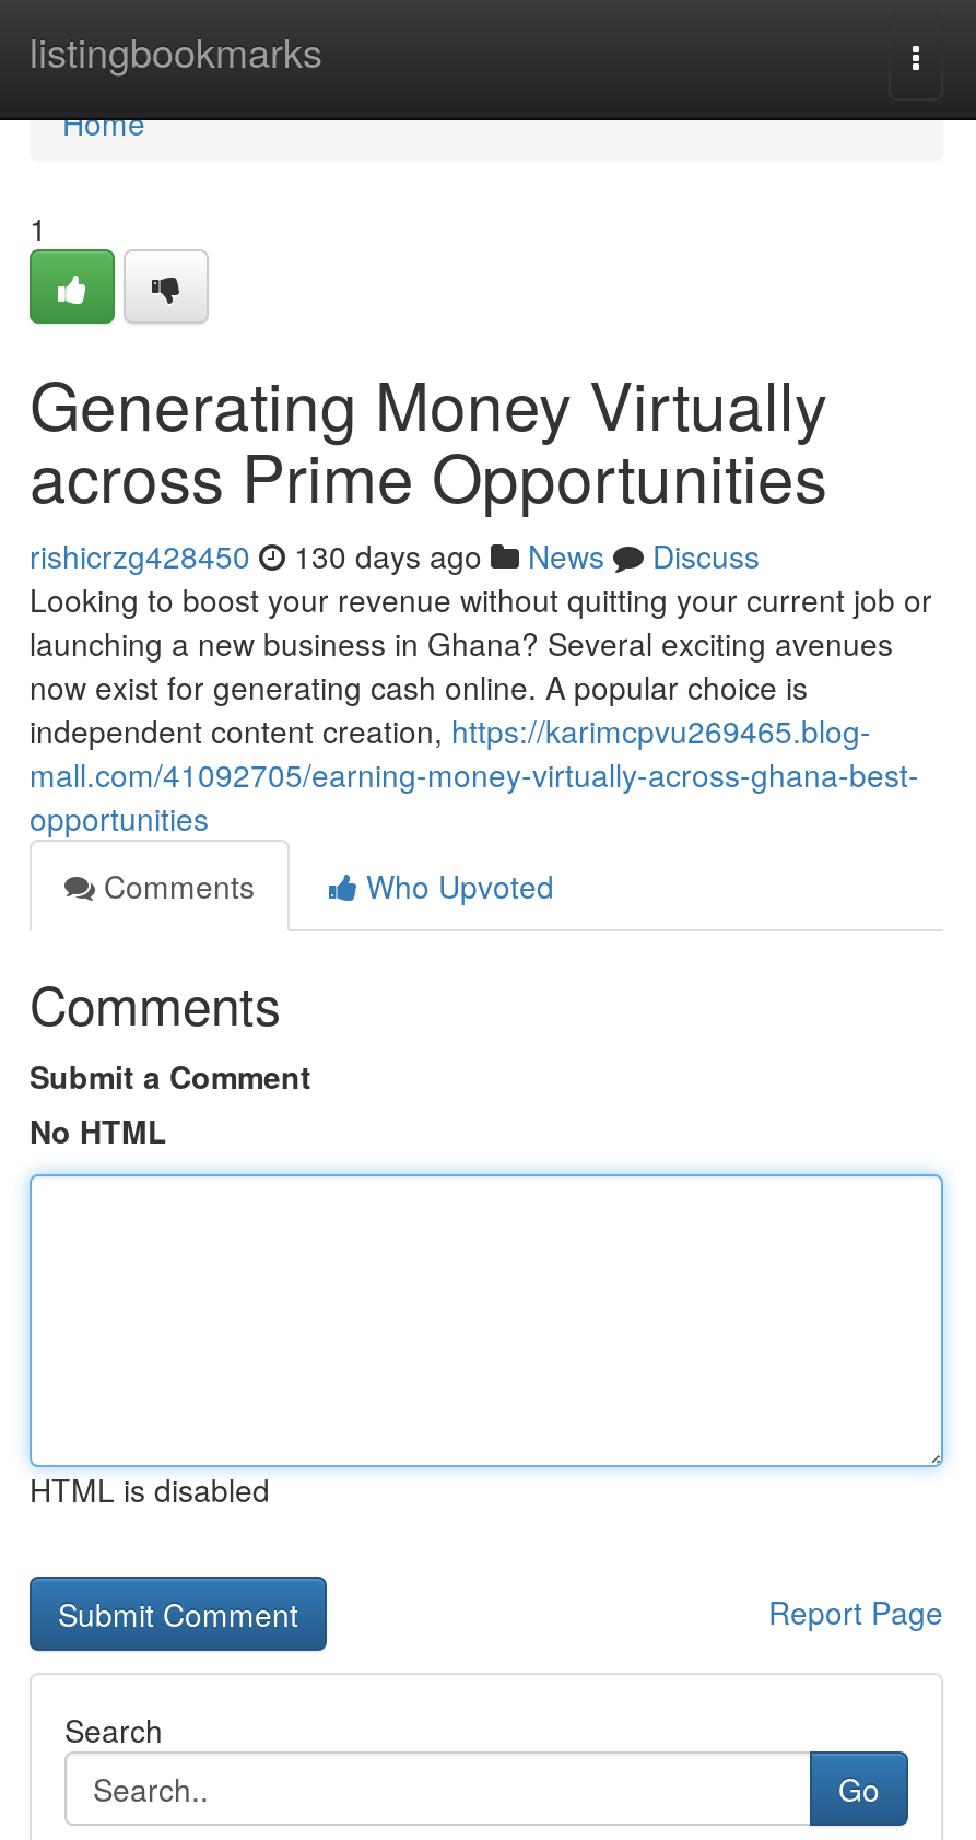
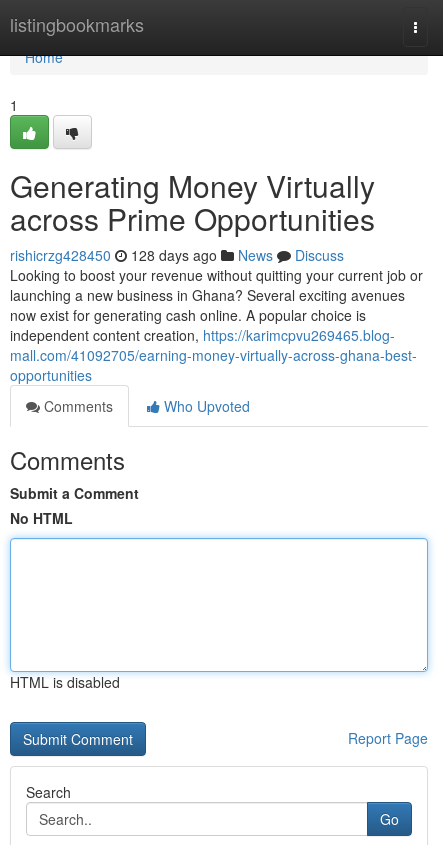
- rishicrzg428450 130 days ago News Discuss
+ rishicrzg428450 128 days ago News Discuss
